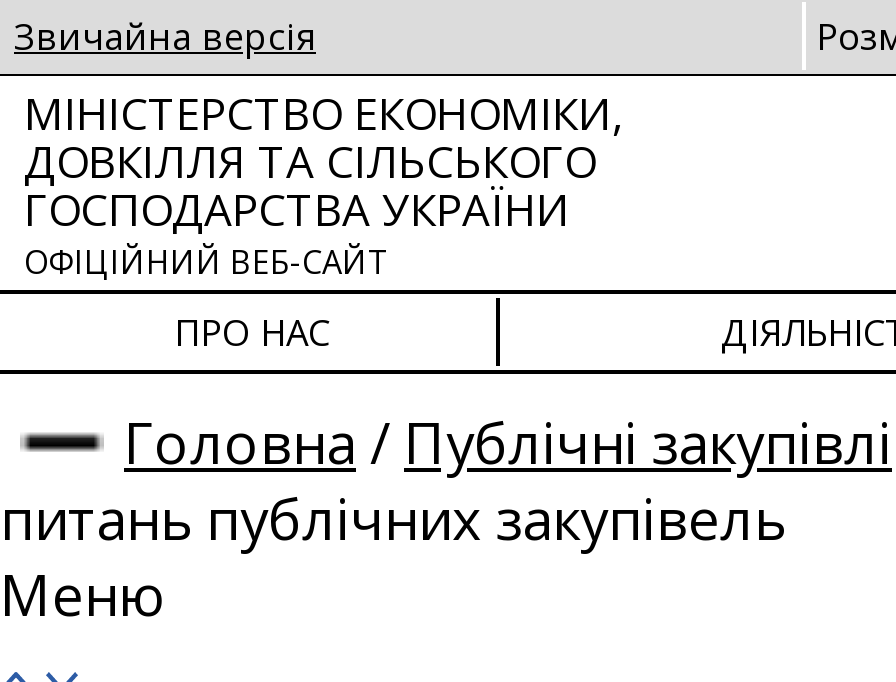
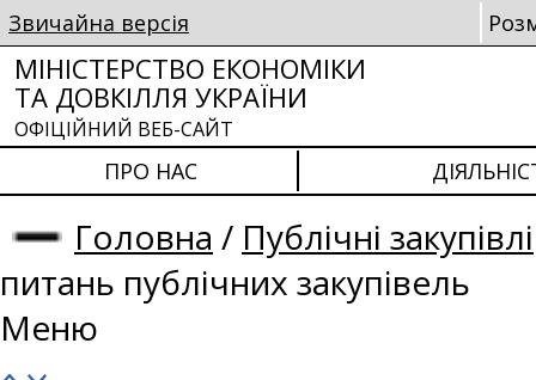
- МІНІСТЕРСТВО ЕКОНОМІКИ,
- ДОВКІЛЛЯ ТА СІЛЬСЬКОГО
- ГОСПОДАРСТВА УКРАЇНИ
+ МІНІСТЕРСТВО ЕКОНОМІКИ
+ ТА ДОВКІЛЛЯ УКРАЇНИ
